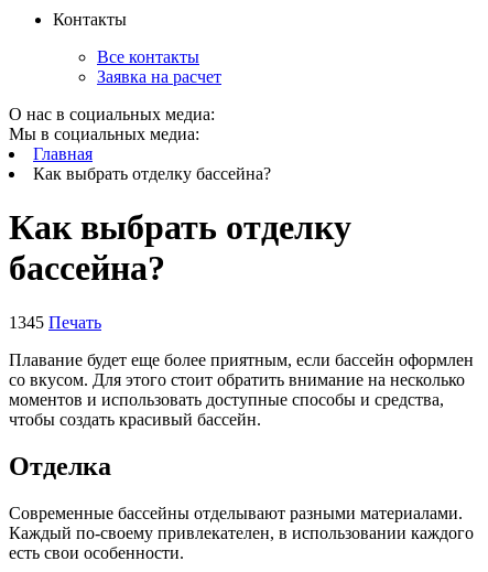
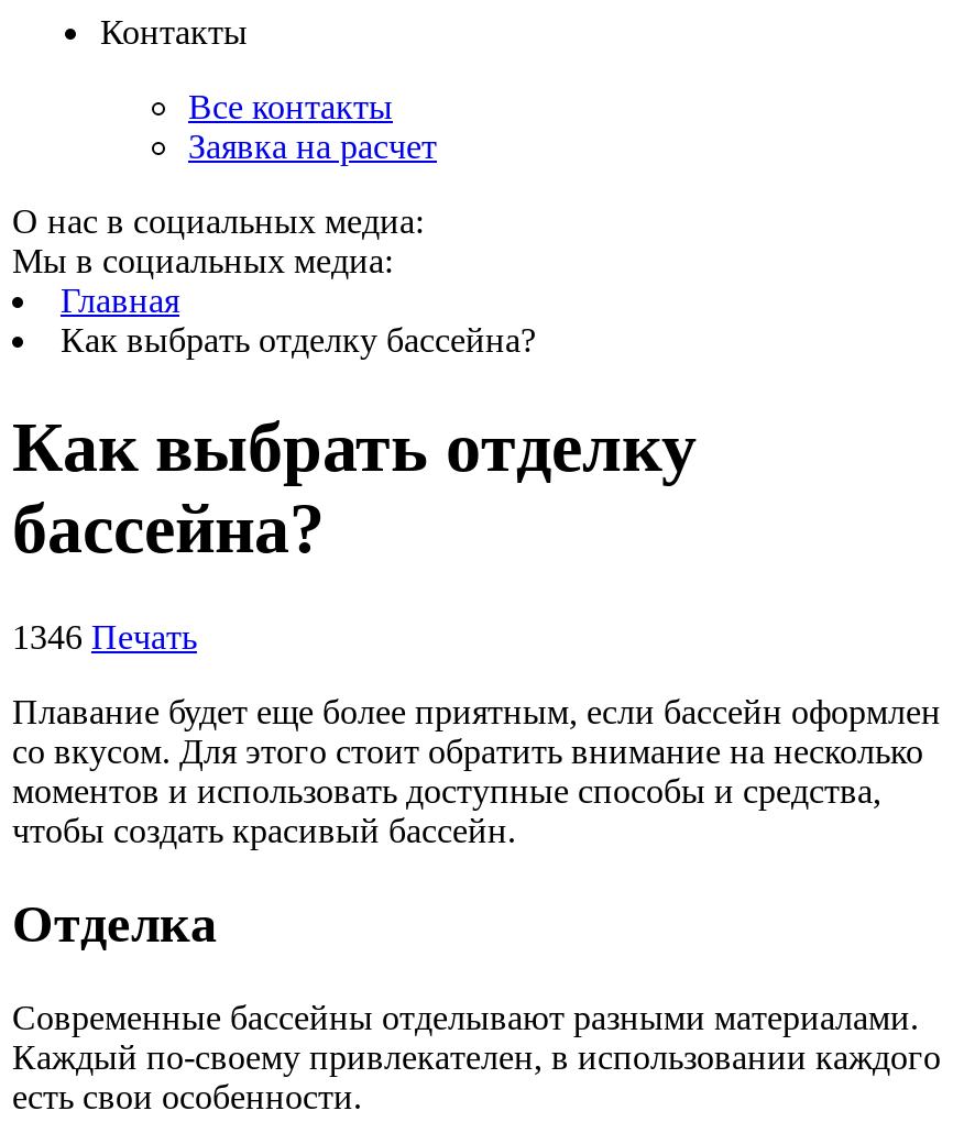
- 1345 Печать
+ 1346 Печать
